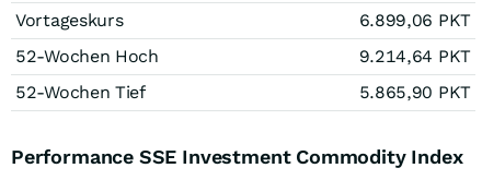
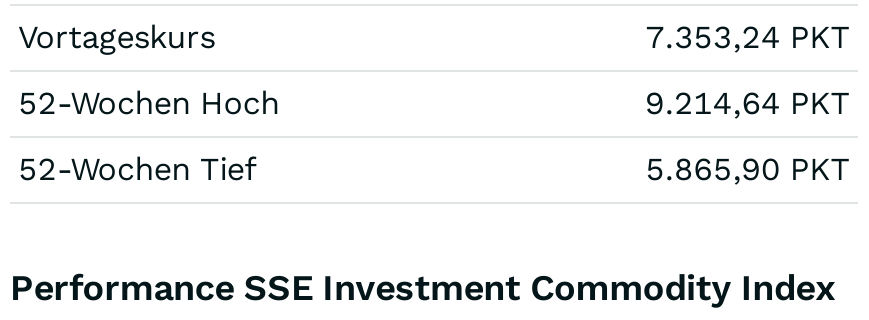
- 6.899,06 PKT
+ 7.353,24 PKT
